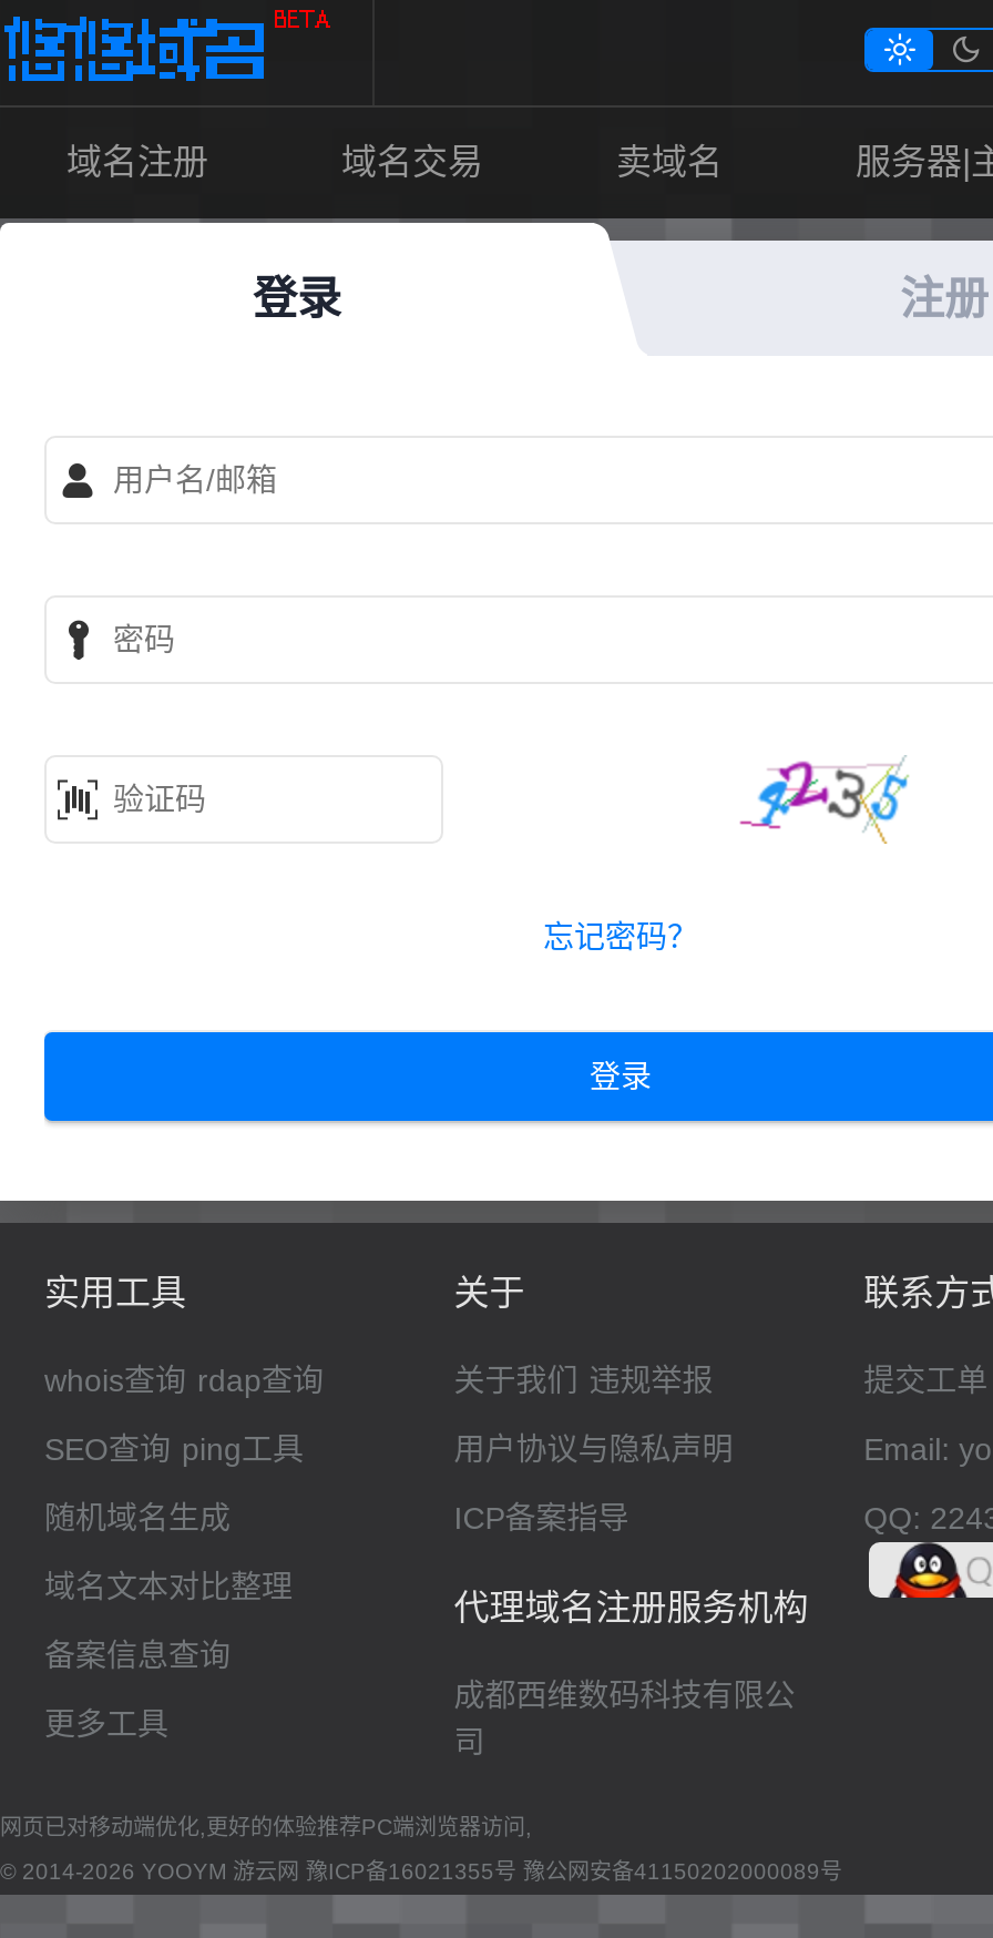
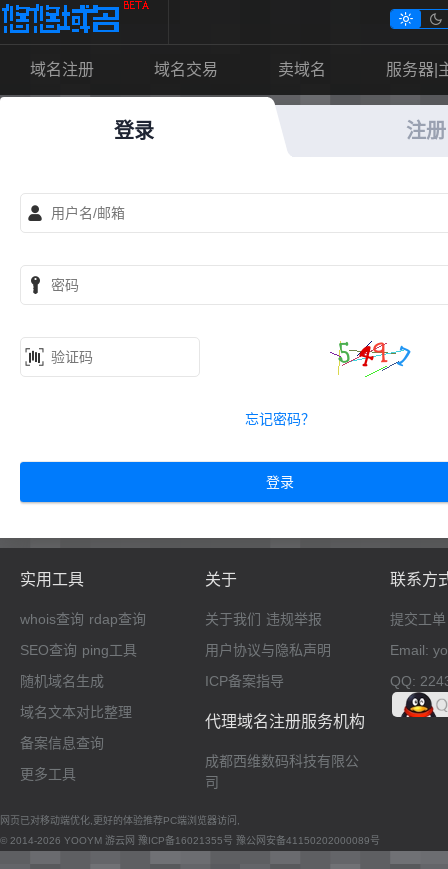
- [image]
+ [image]
